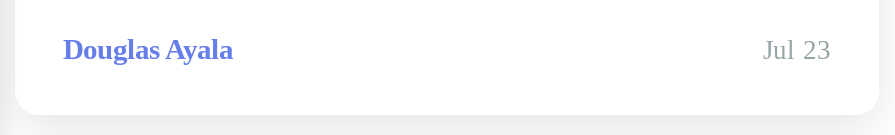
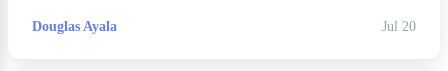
- Jul 23
+ Jul 20
